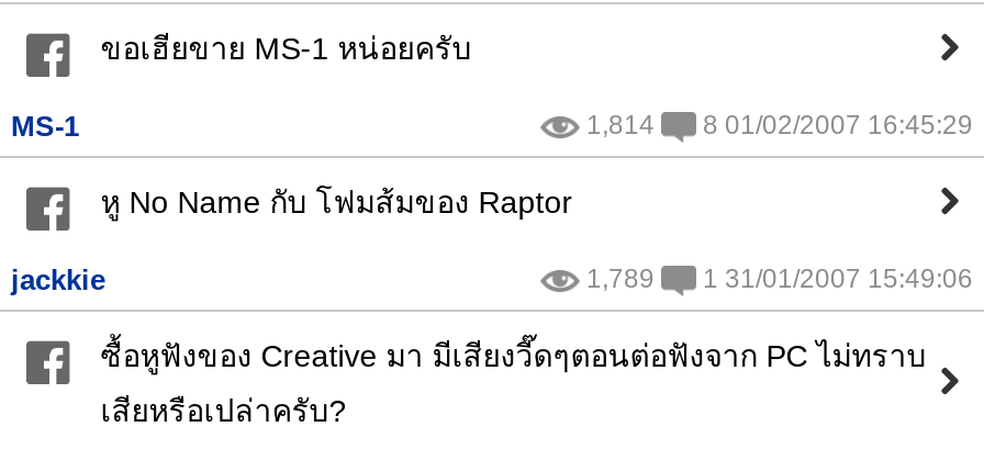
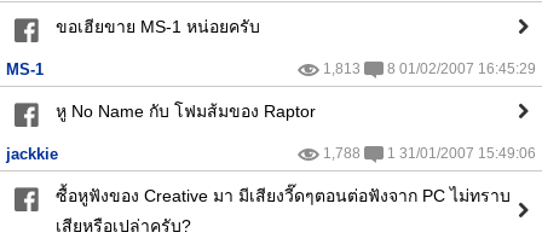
- 1,814 8 01/02/2007 16:45:29
+ 1,813 8 01/02/2007 16:45:29

- 1,789 1 31/01/2007 15:49:06
+ 1,788 1 31/01/2007 15:49:06
